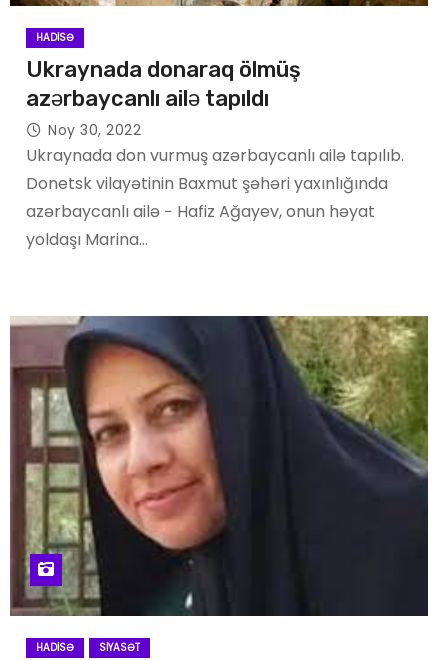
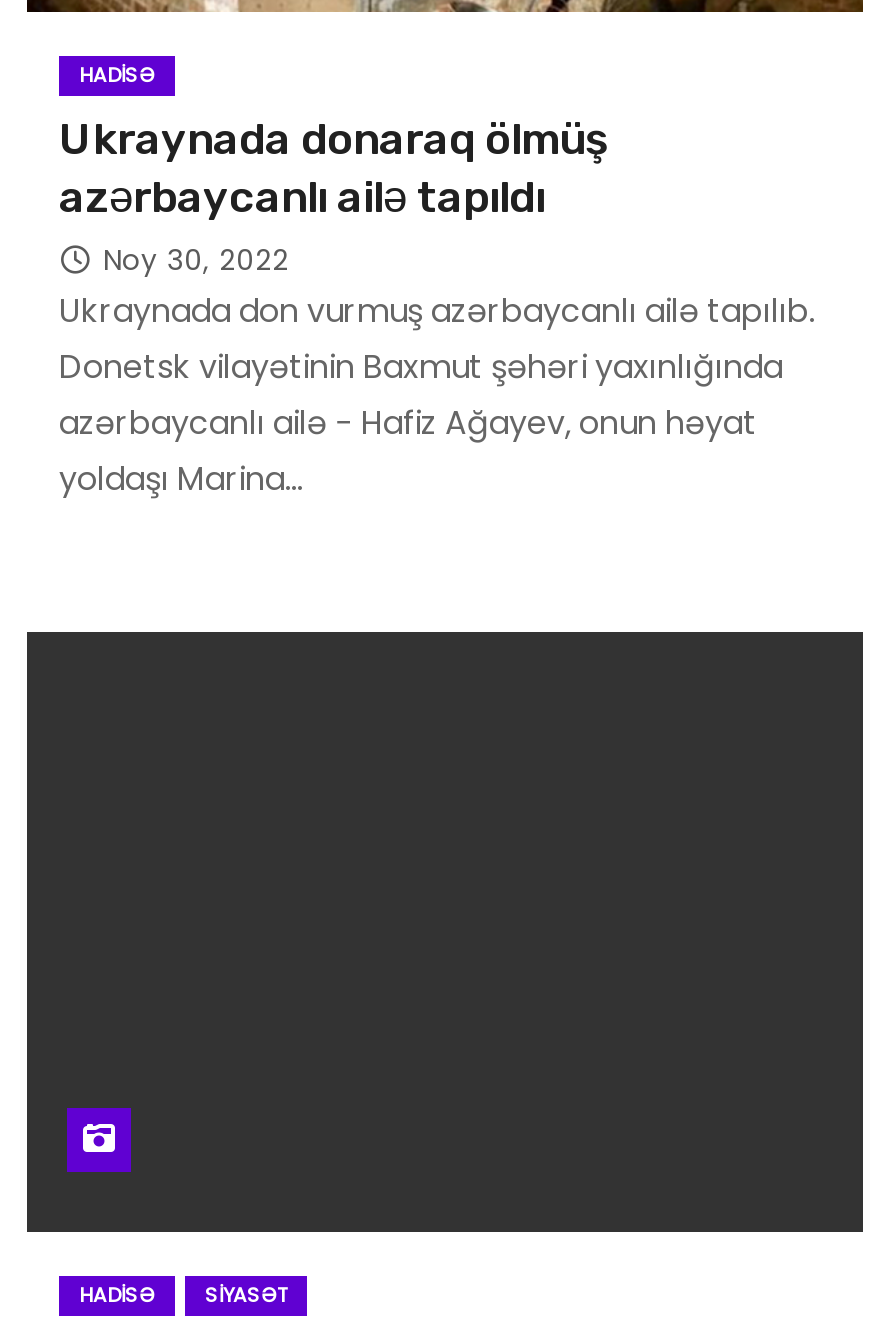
- [image]

- [image]
